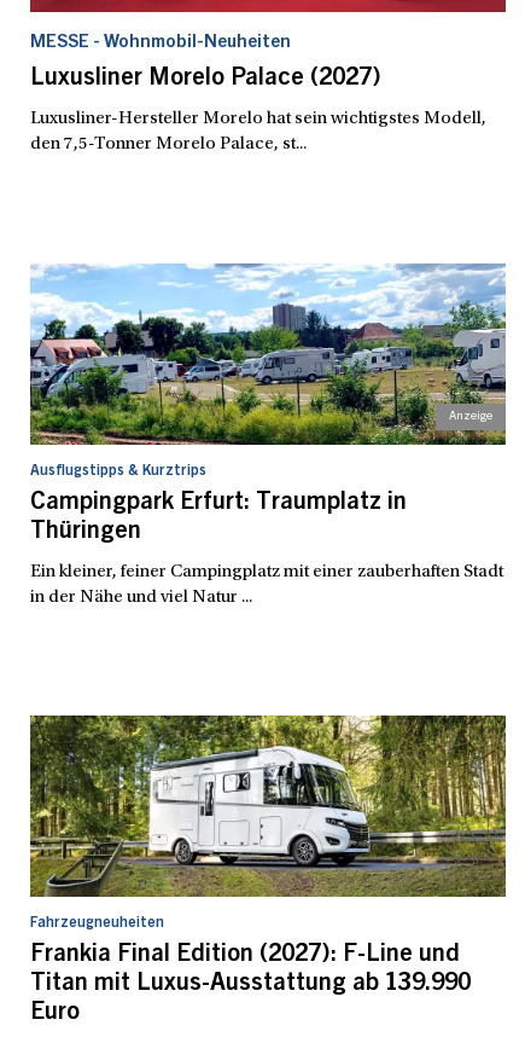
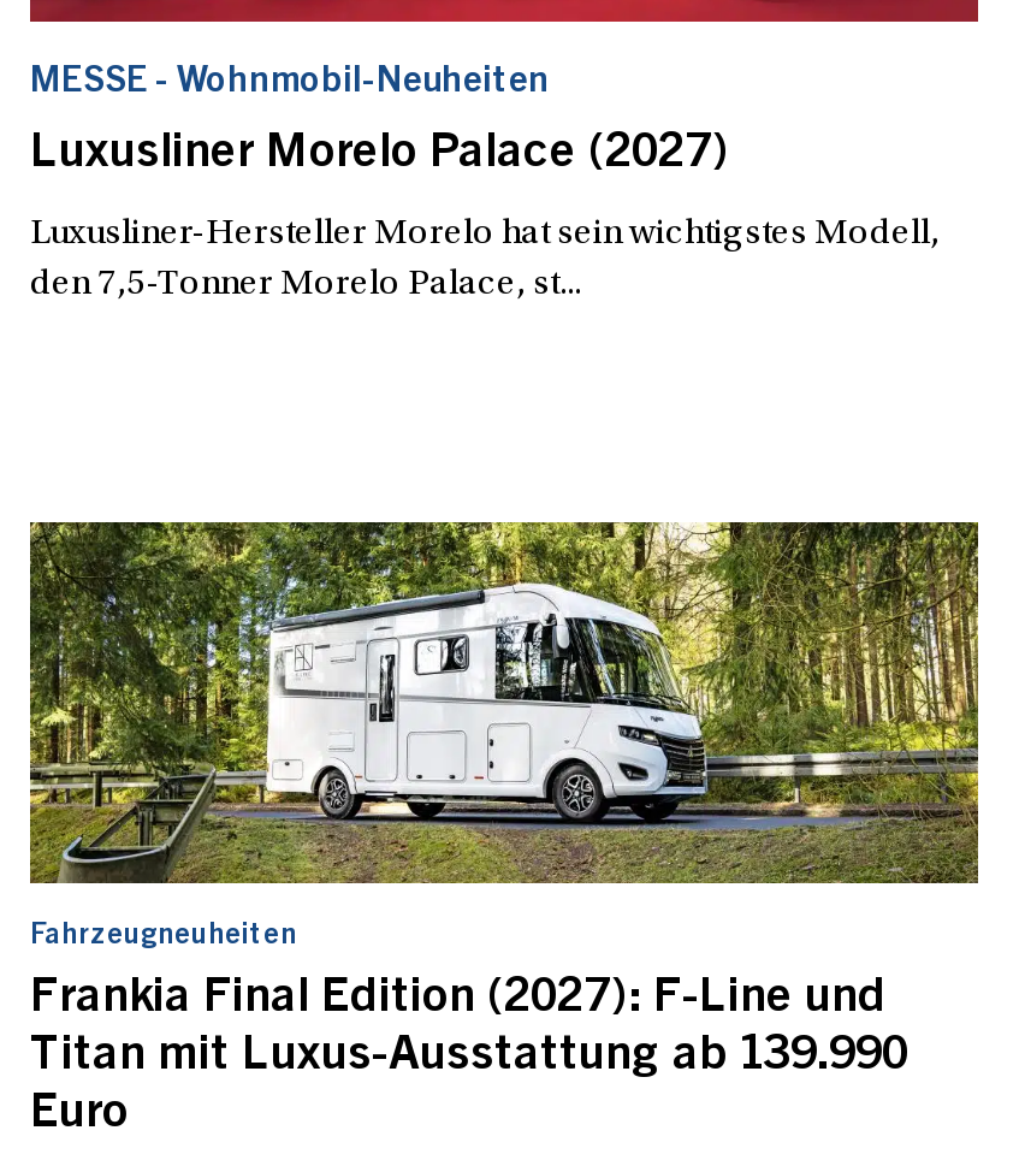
- [image]
- Ausflugstipps & Kurztrips
- Campingpark Erfurt: Traumplatz in
- Thüringen
- Ein kleiner, feiner Campingplatz mit einer zauberhaften Stadt
- in der Nähe und viel Natur ...
